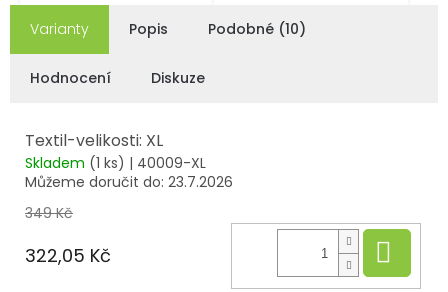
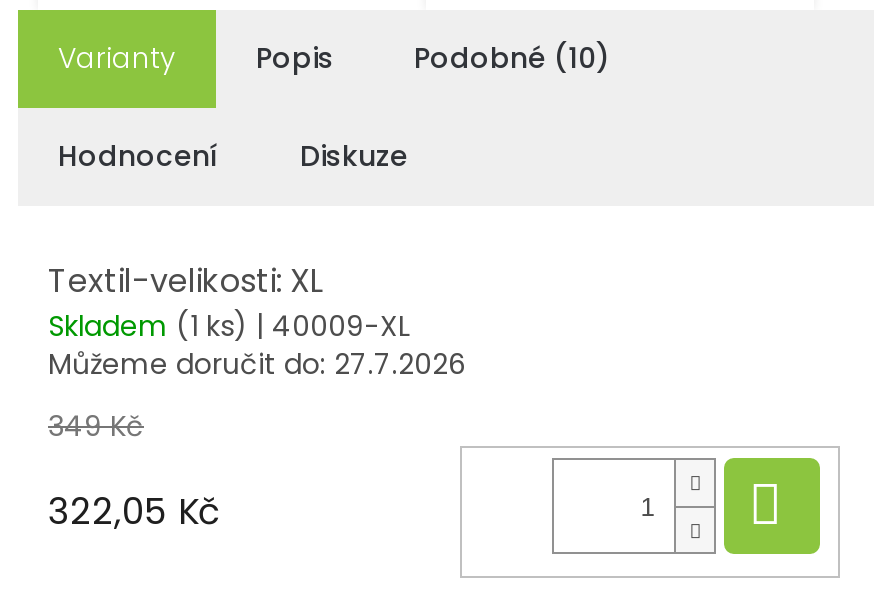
- Můžeme doručit do: 23.7.2026
+ Můžeme doručit do: 27.7.2026
